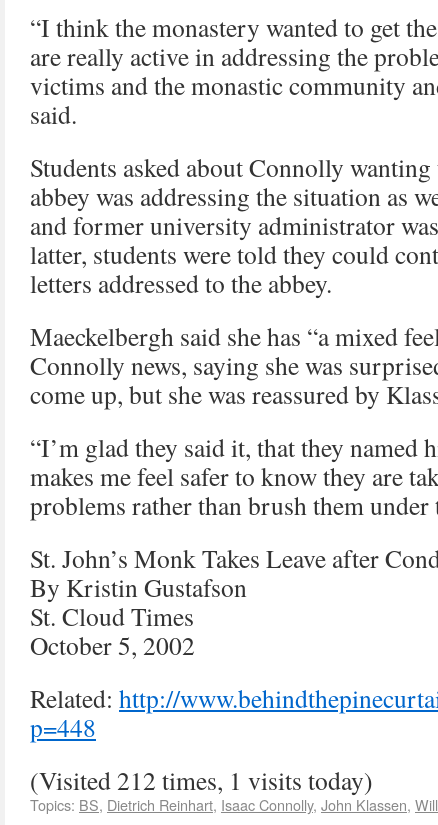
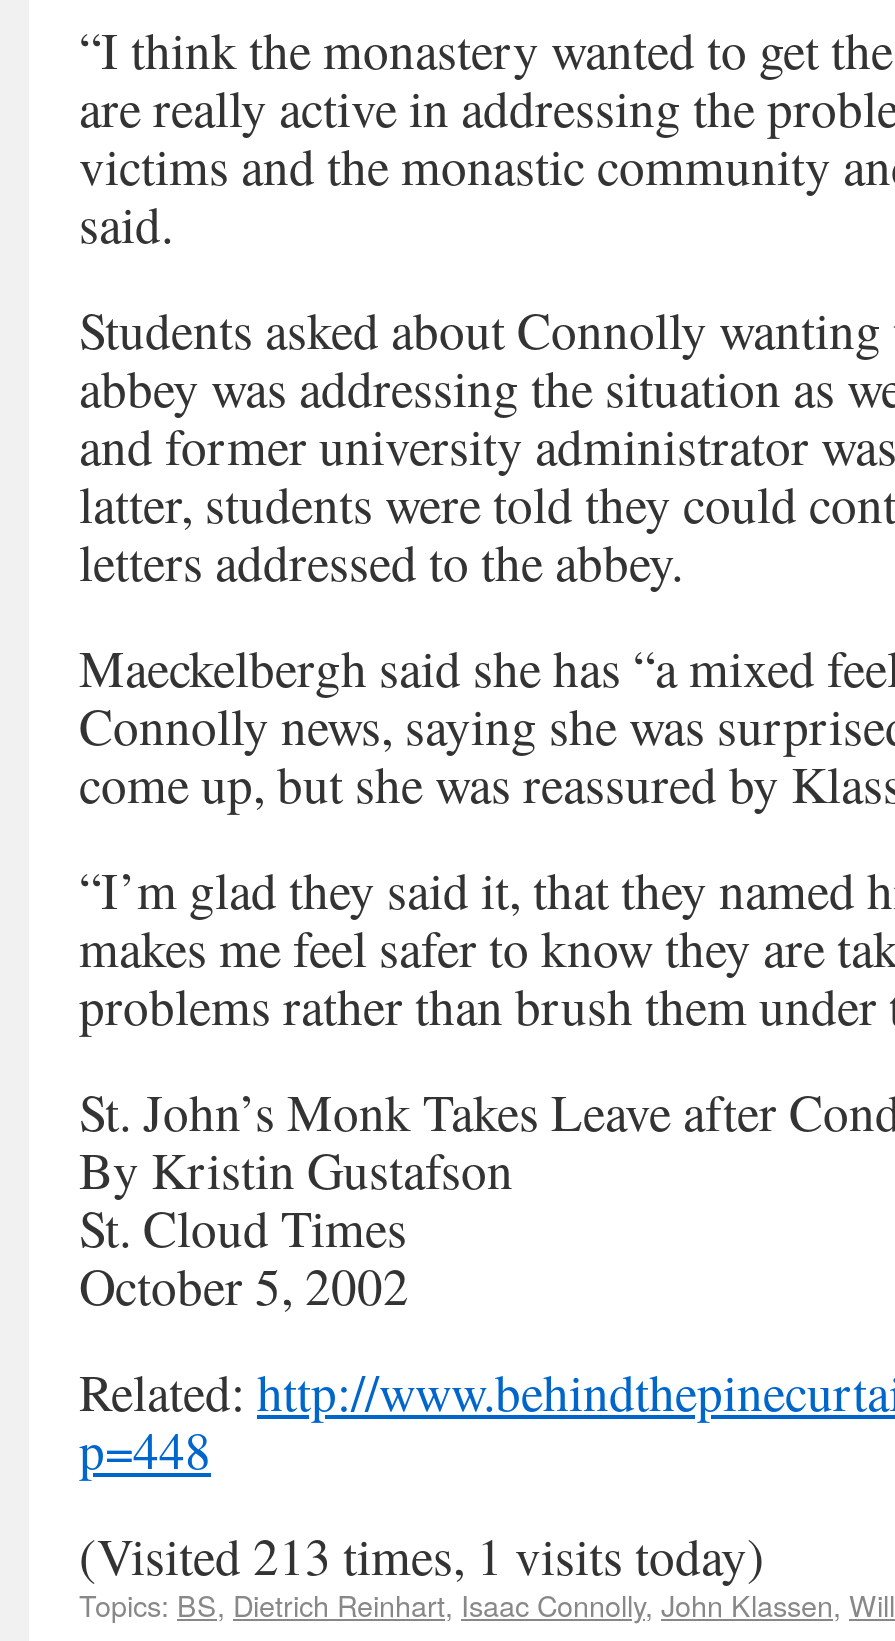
- (Visited 212 times, 1 visits today)
+ (Visited 213 times, 1 visits today)
